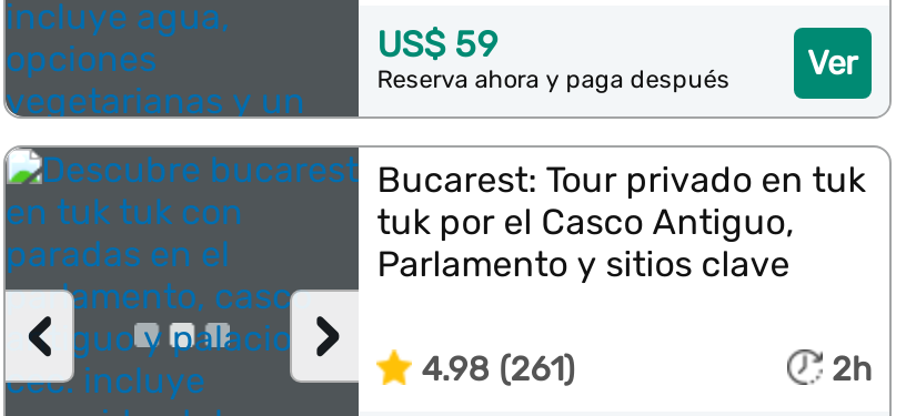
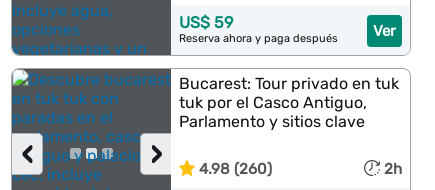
- 4.98 (261)
+ 4.98 (260)
